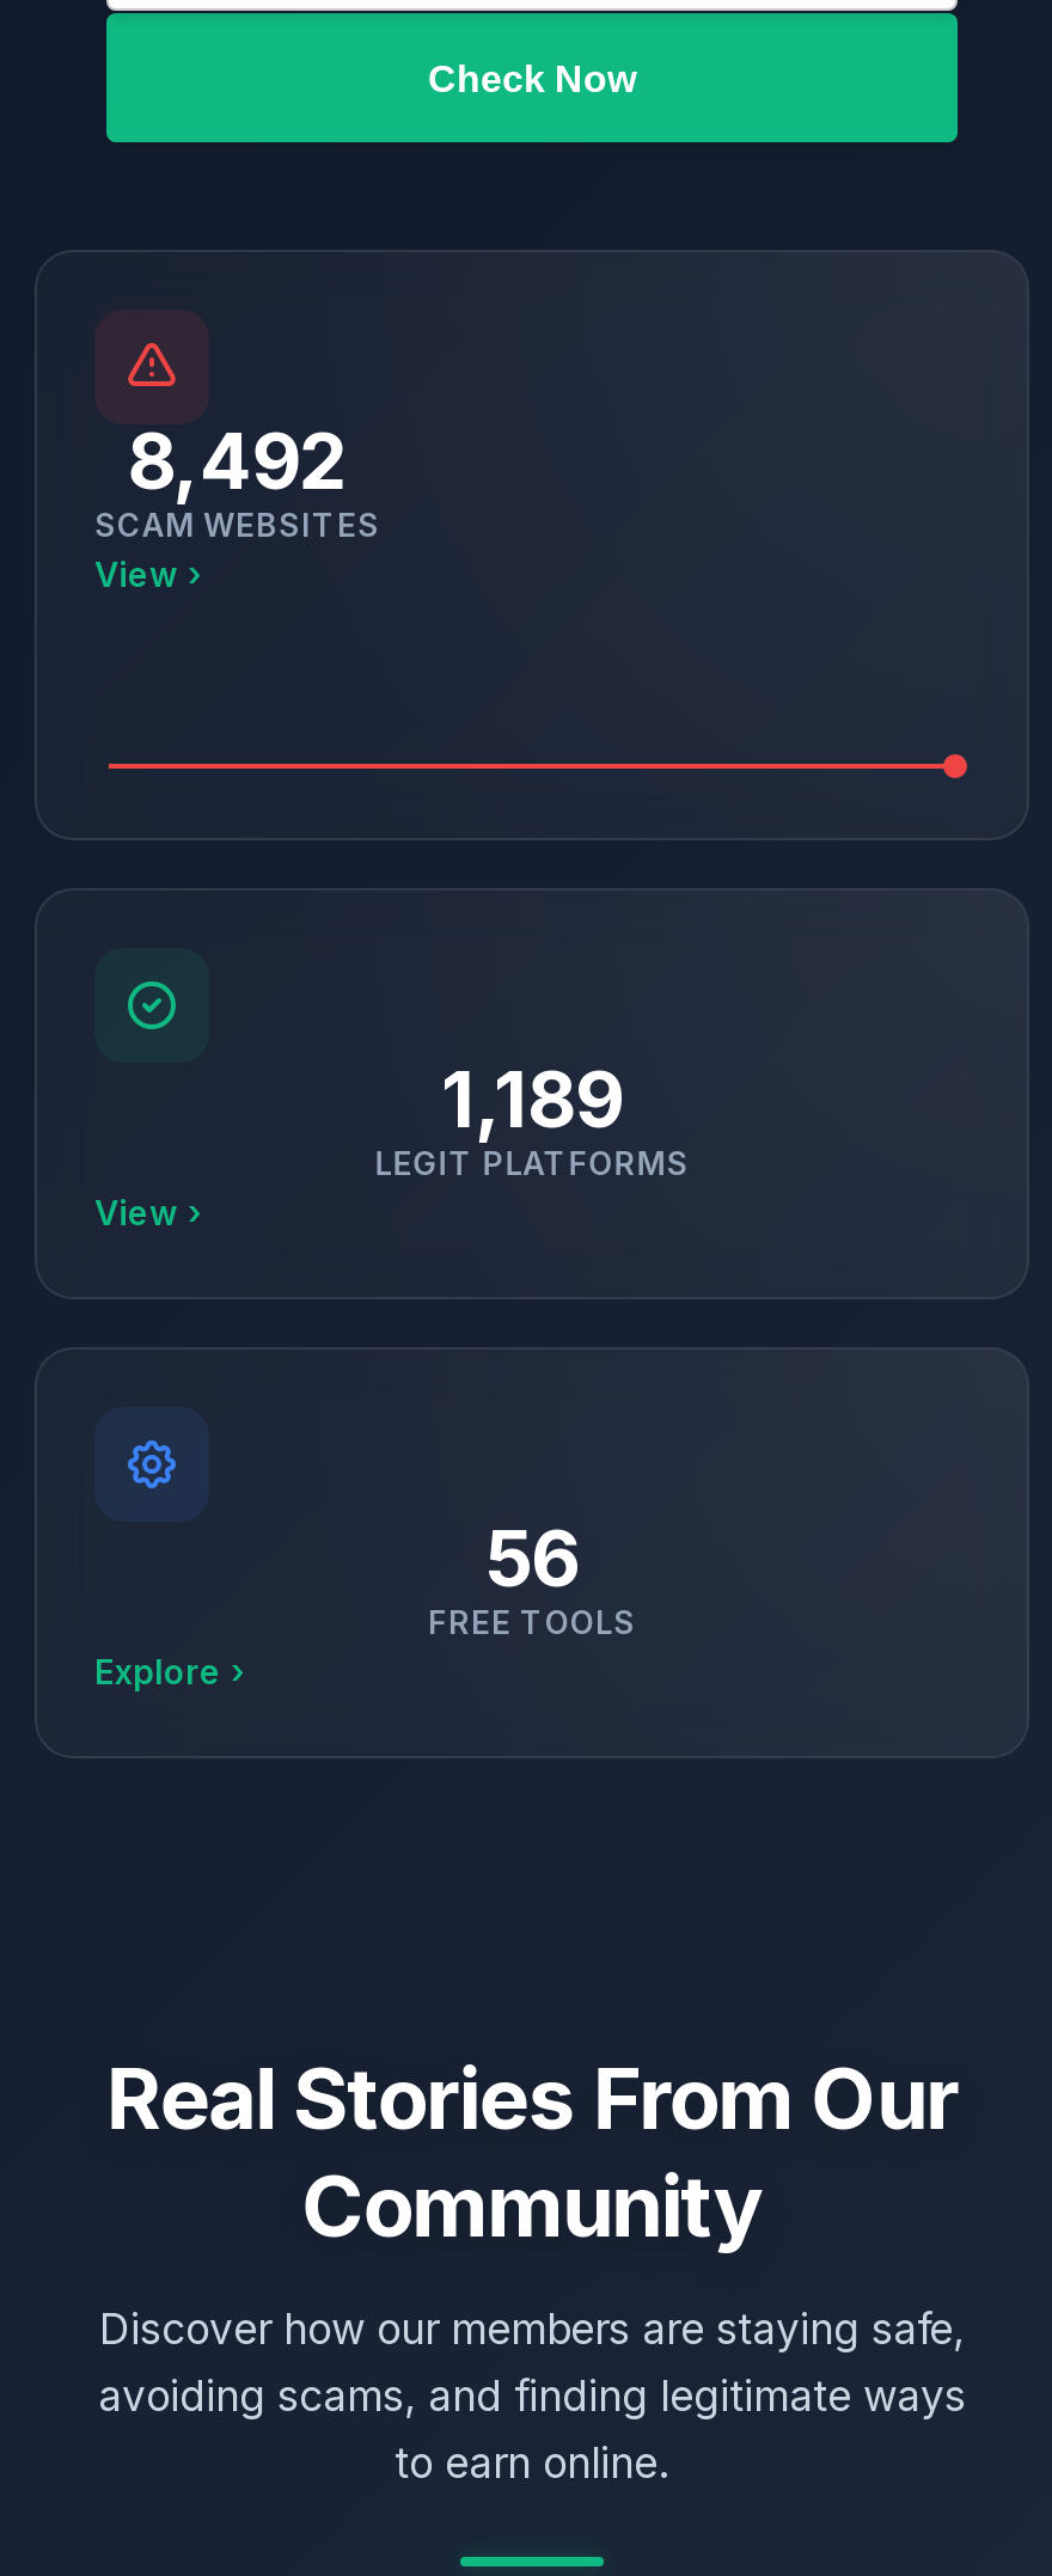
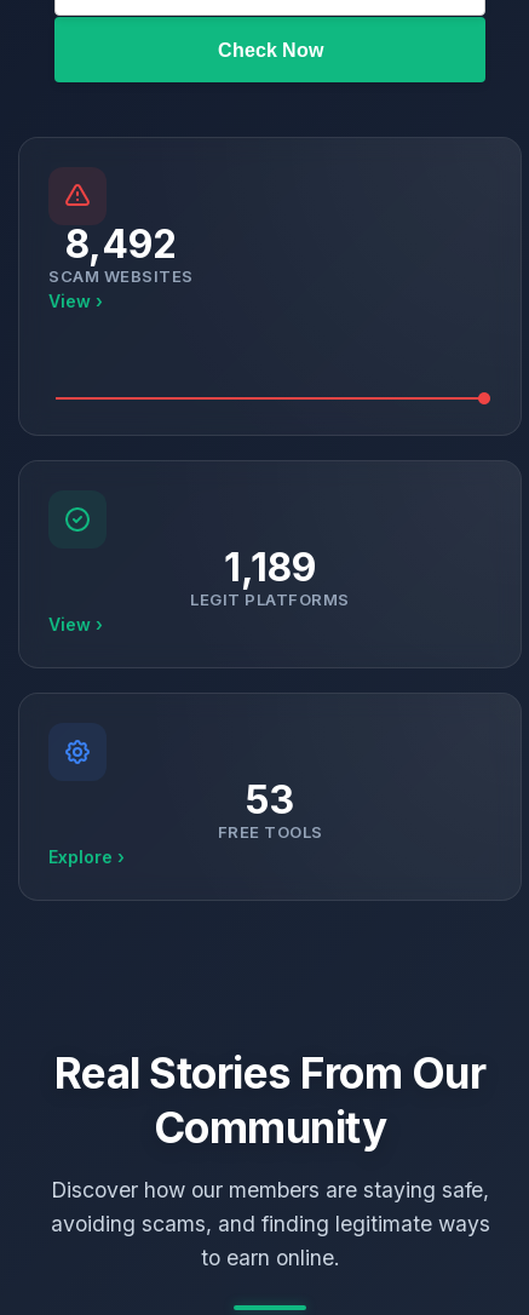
- 56
+ 53
